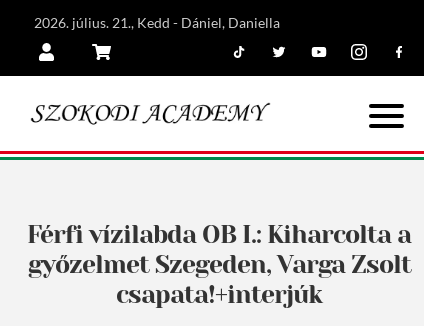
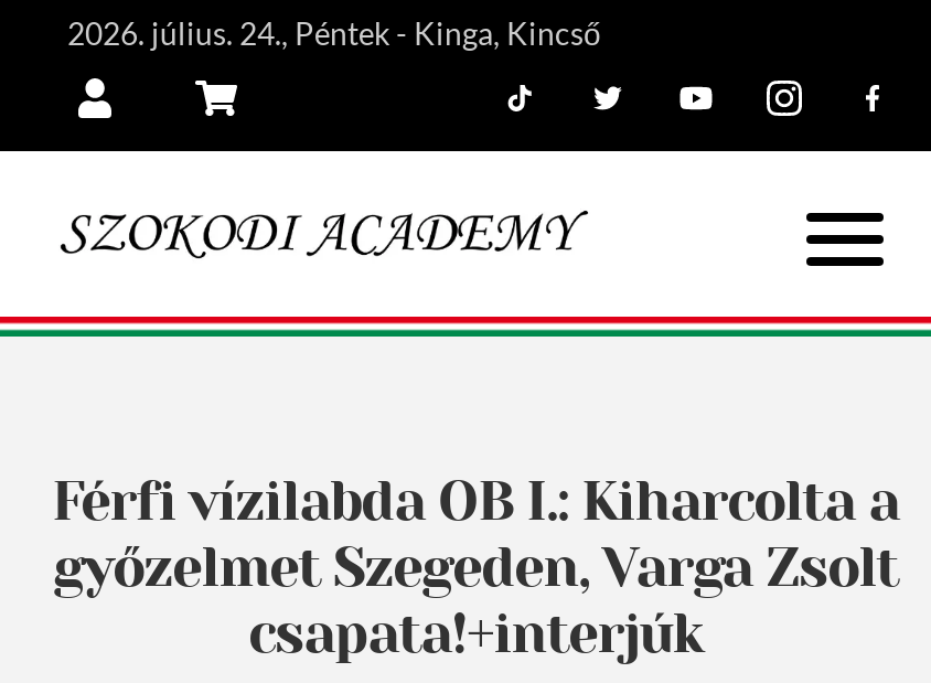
- 2026. július. 21., Kedd - Dániel, Daniella
+ 2026. július. 24., Péntek - Kinga, Kincső
